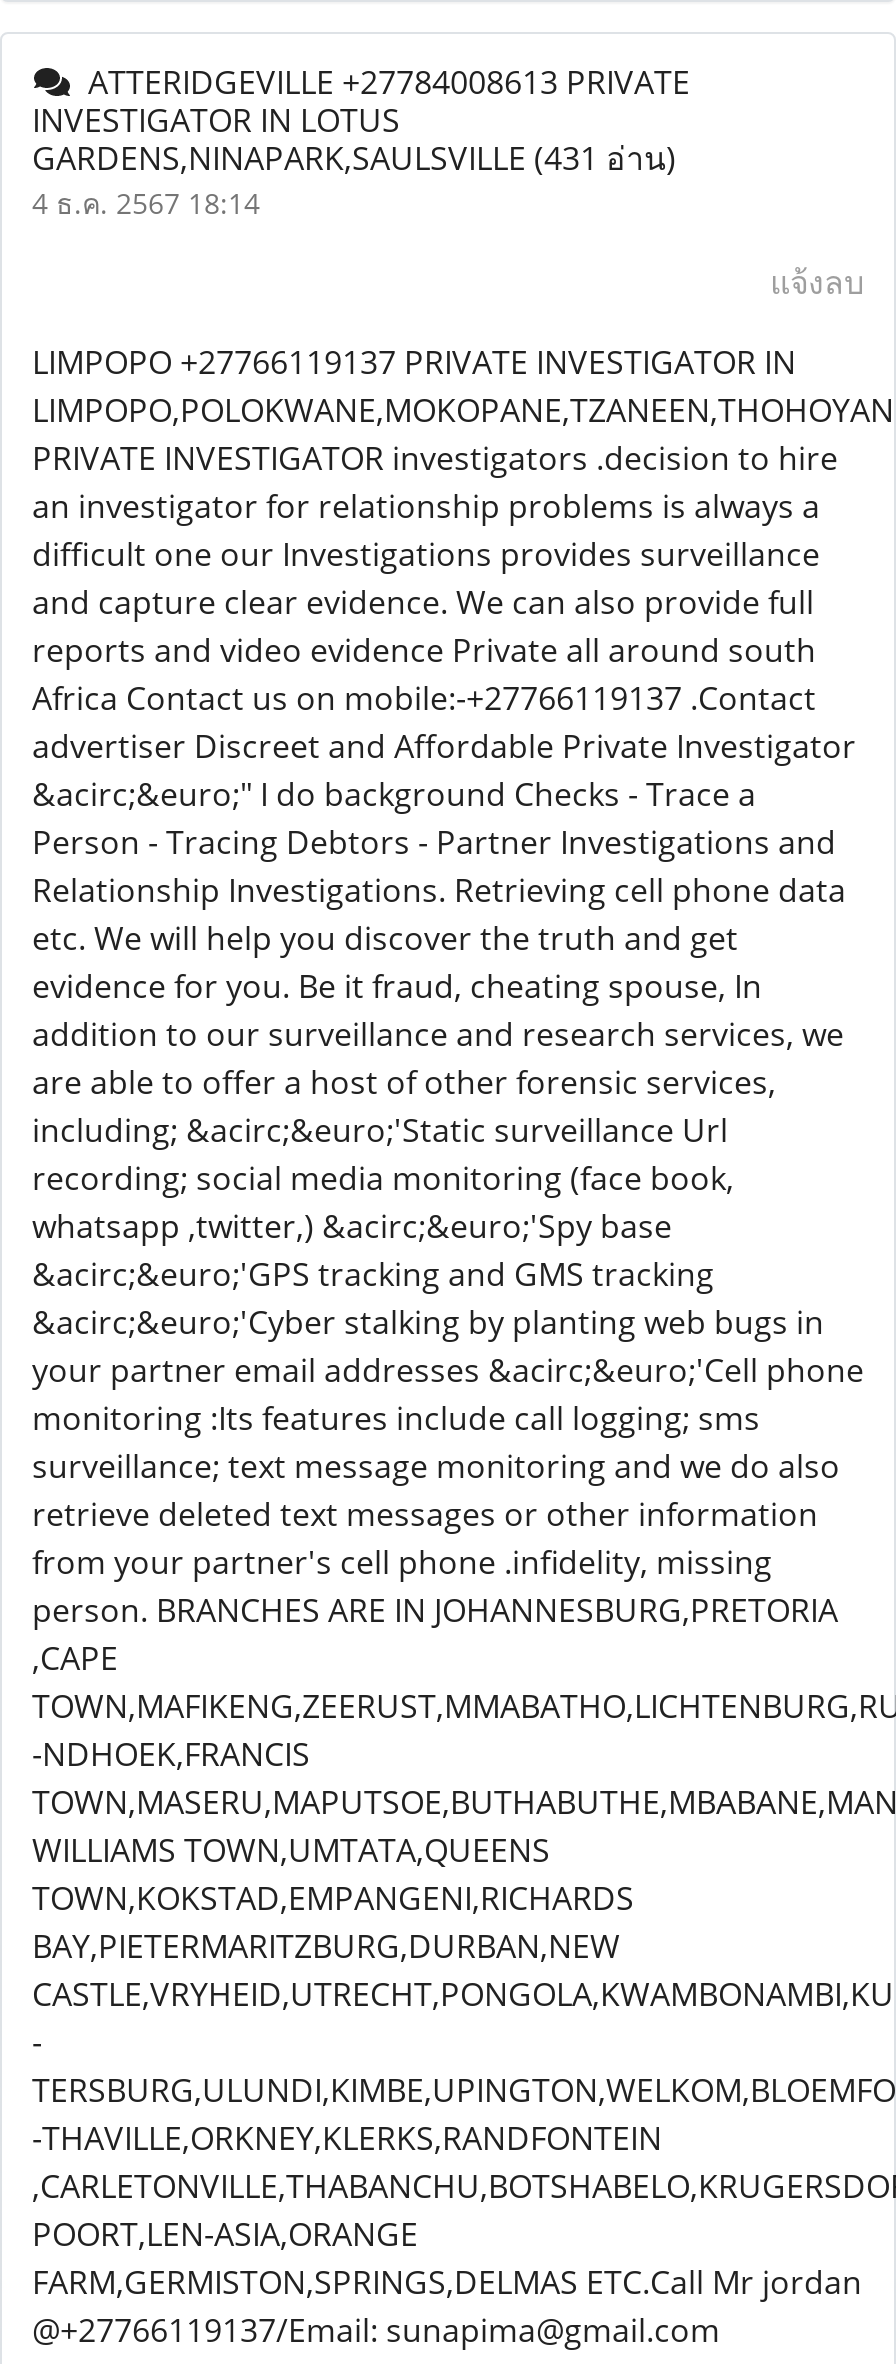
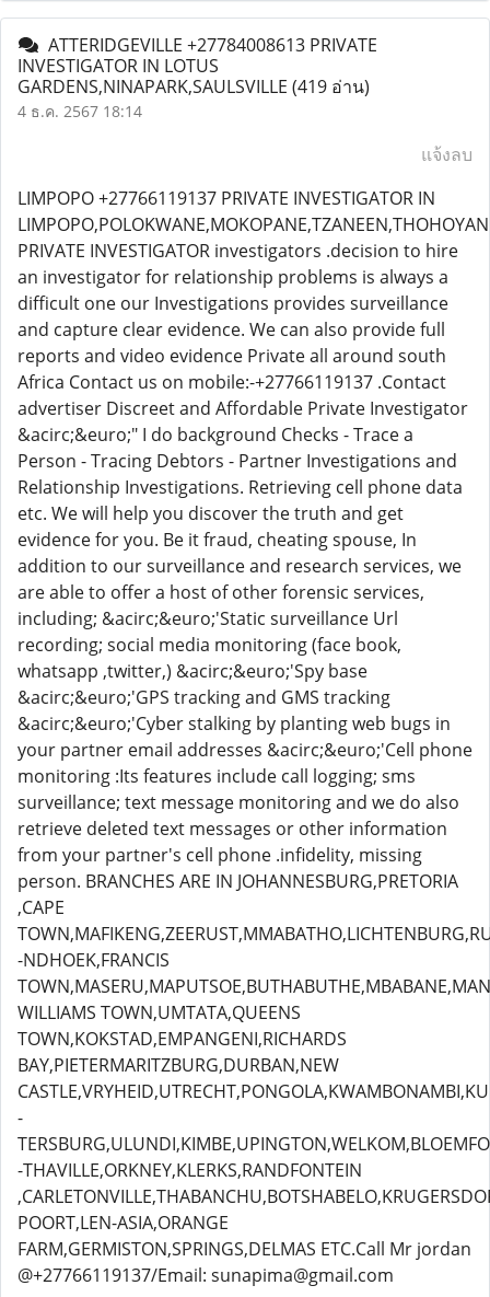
- GARDENS,NINAPARK,SAULSVILLE (431 อ่าน)
+ GARDENS,NINAPARK,SAULSVILLE (419 อ่าน)
